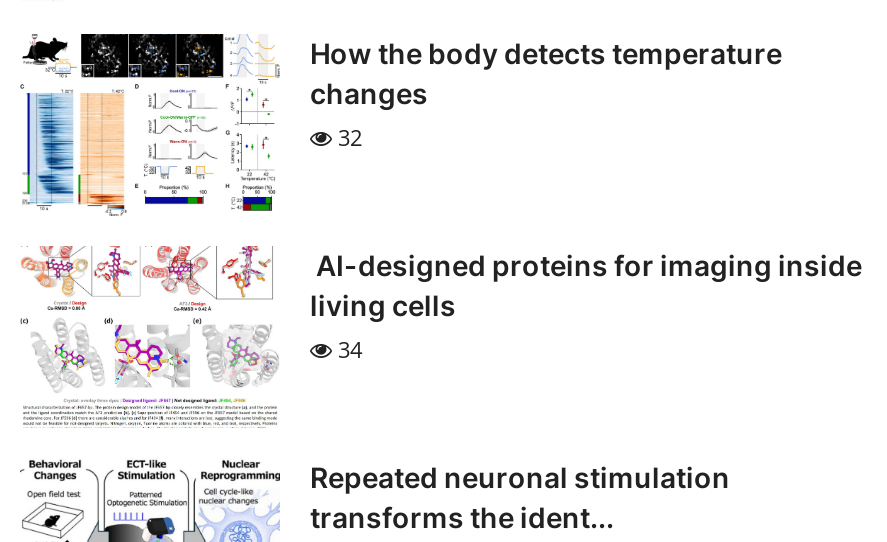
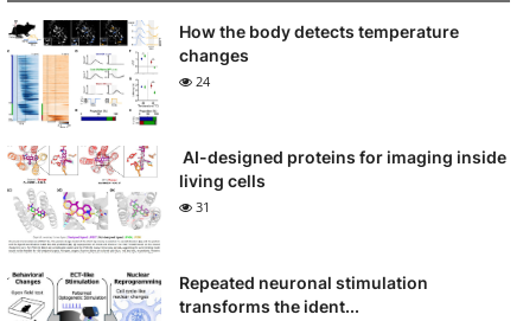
- 32
+ 24

- 34
+ 31
